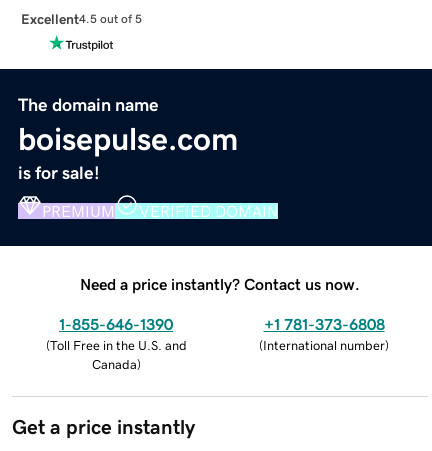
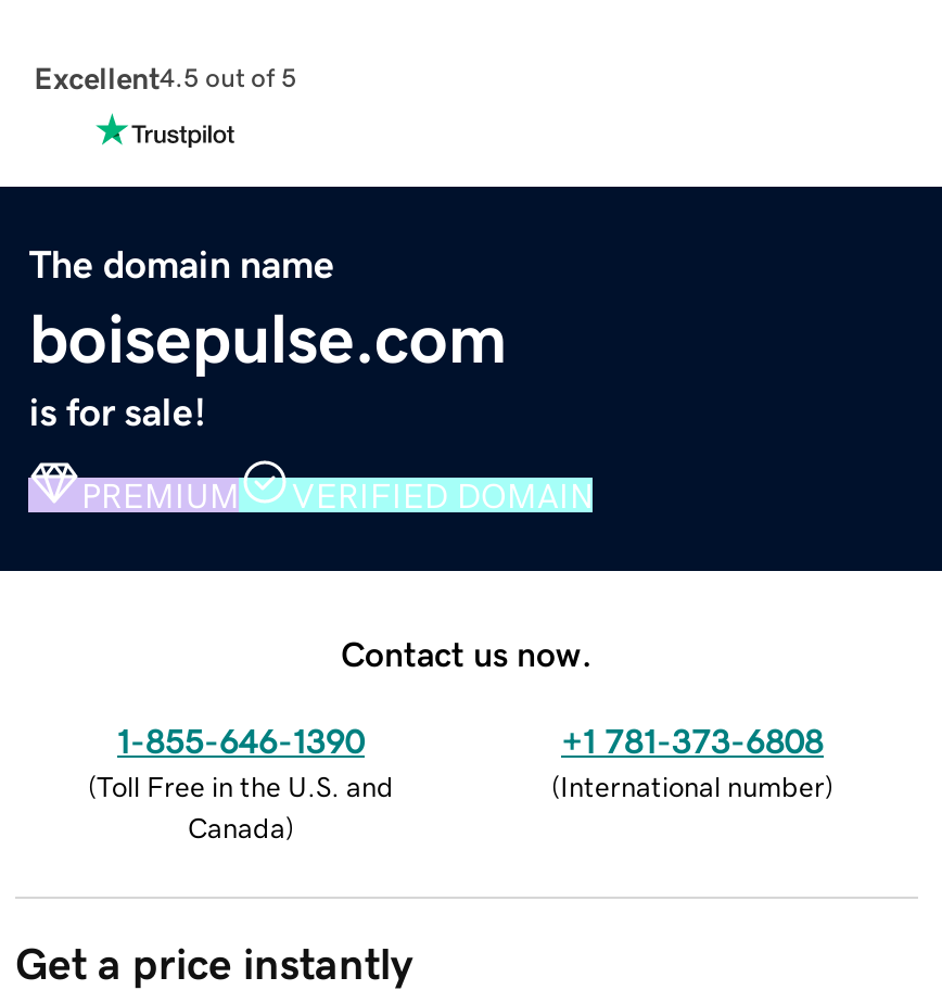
- Need a price instantly? Contact us now.
+ Contact us now.
